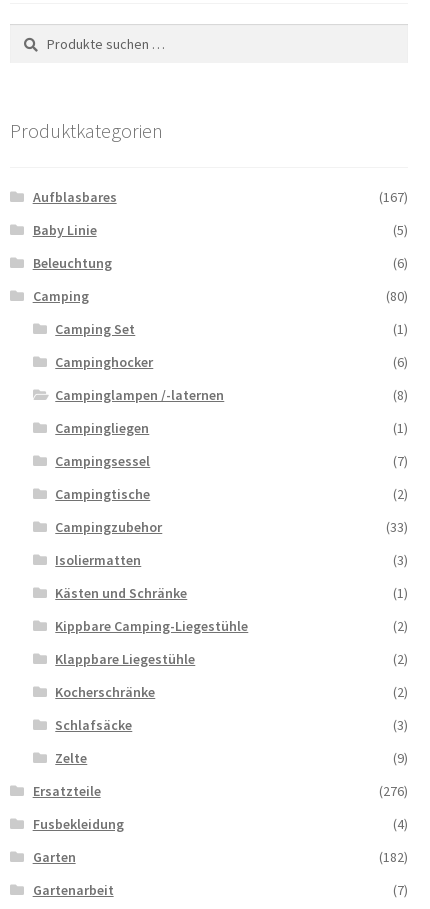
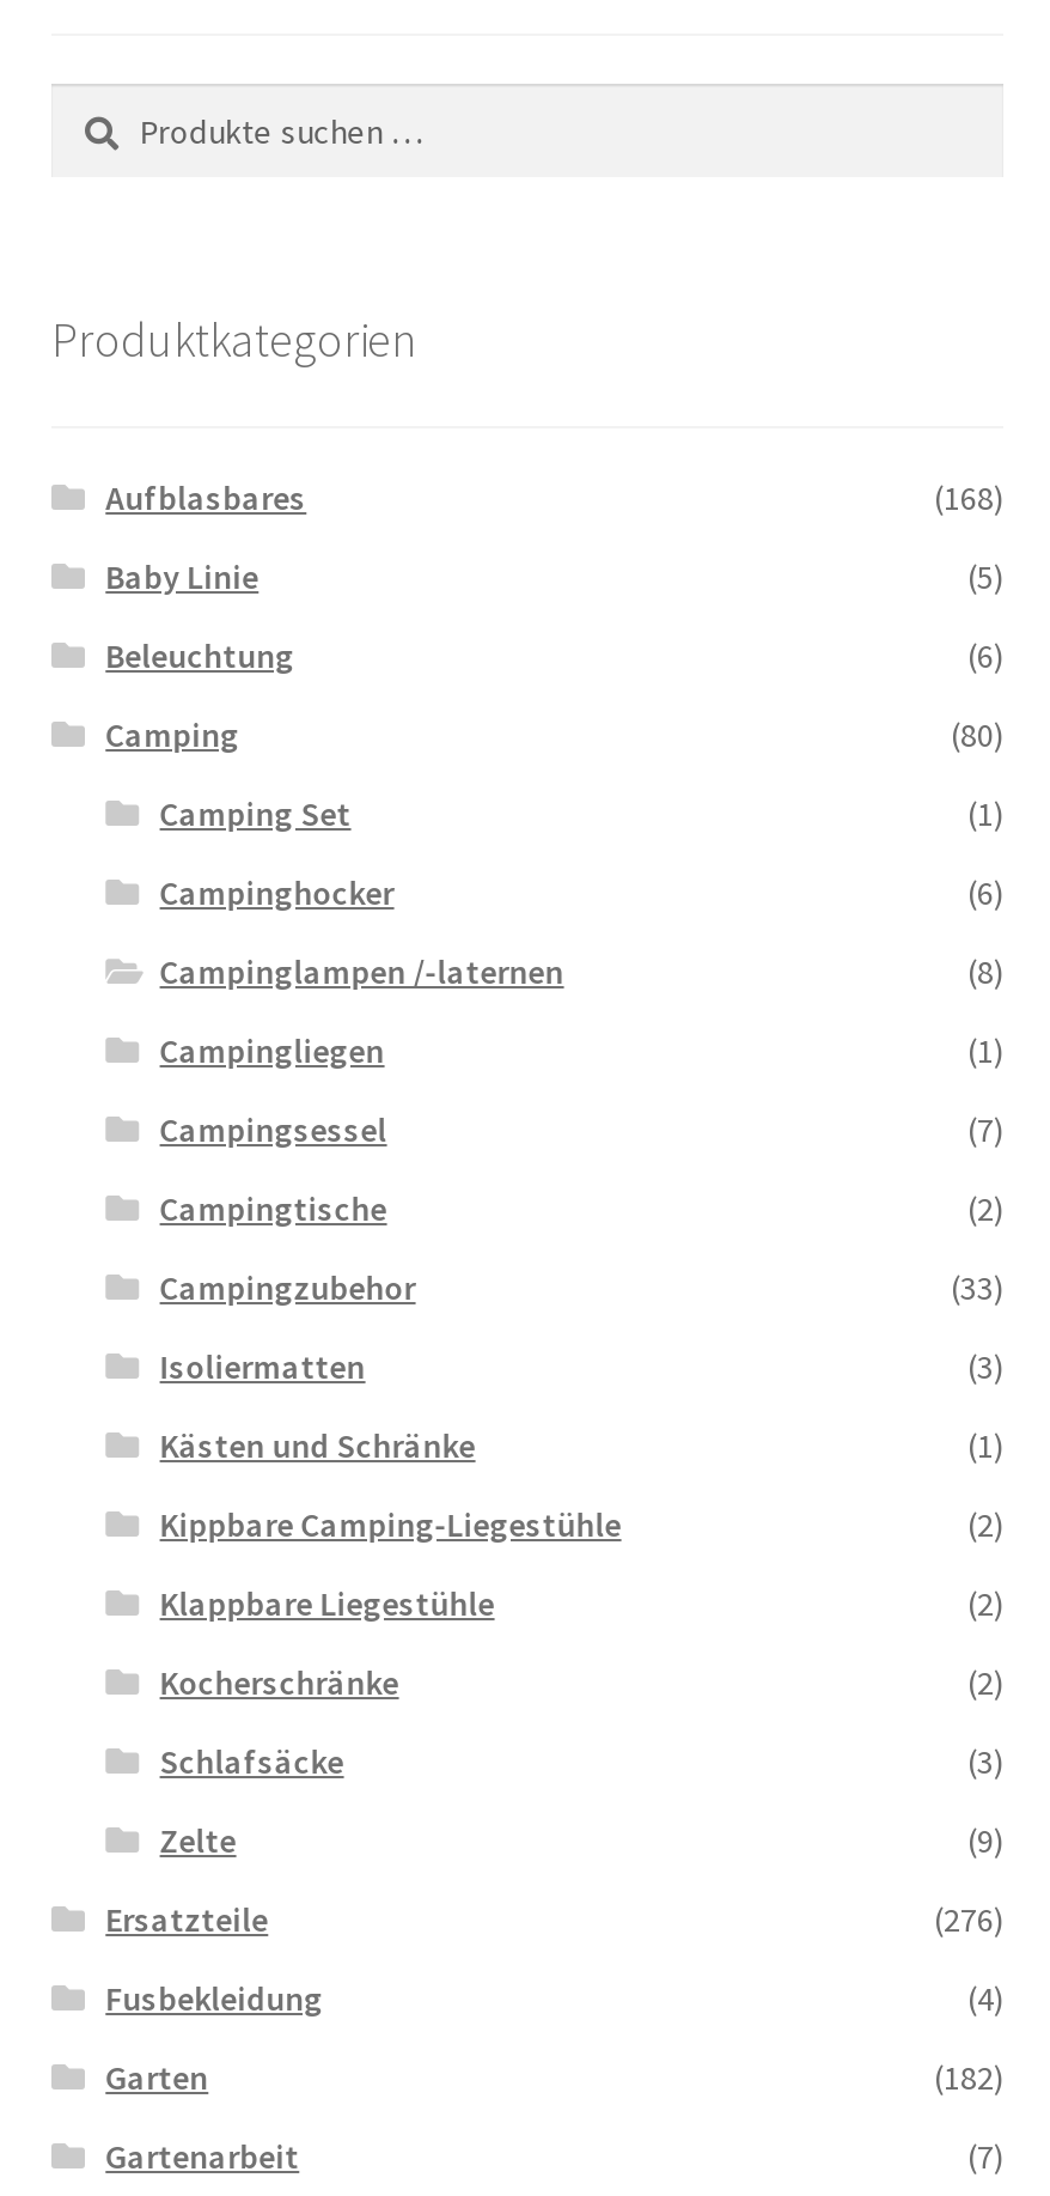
- (167)
+ (168)
